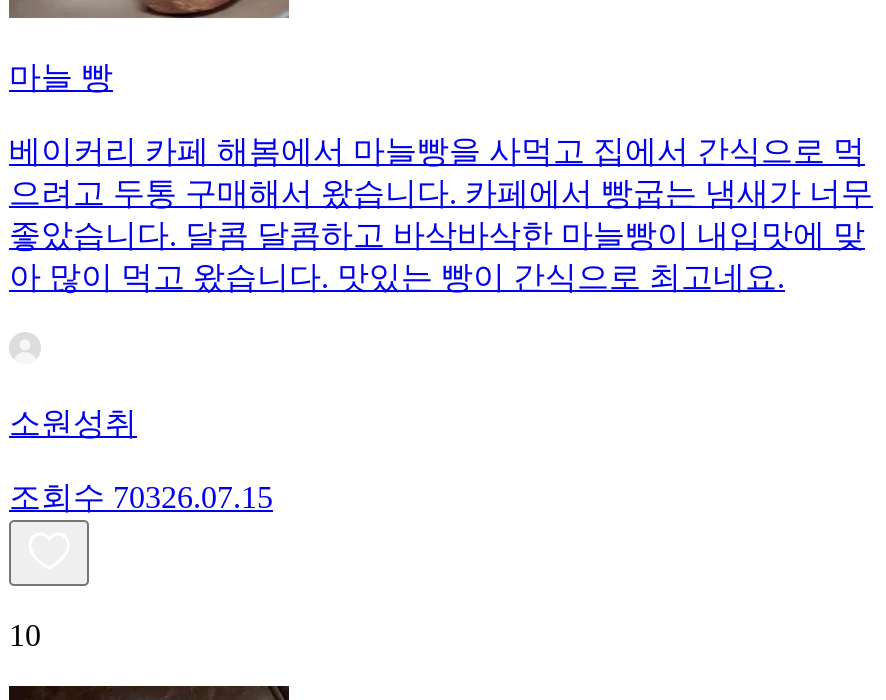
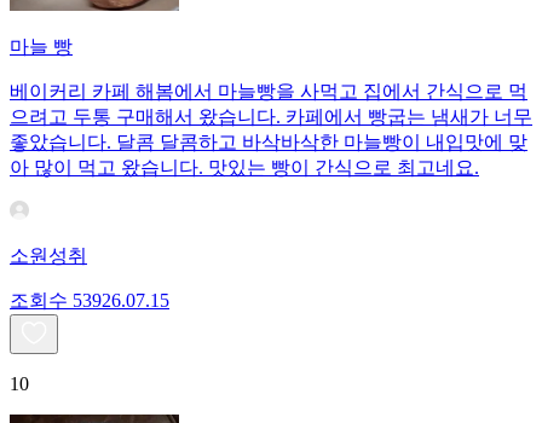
- 조회수 70326.07.15
+ 조회수 53926.07.15
